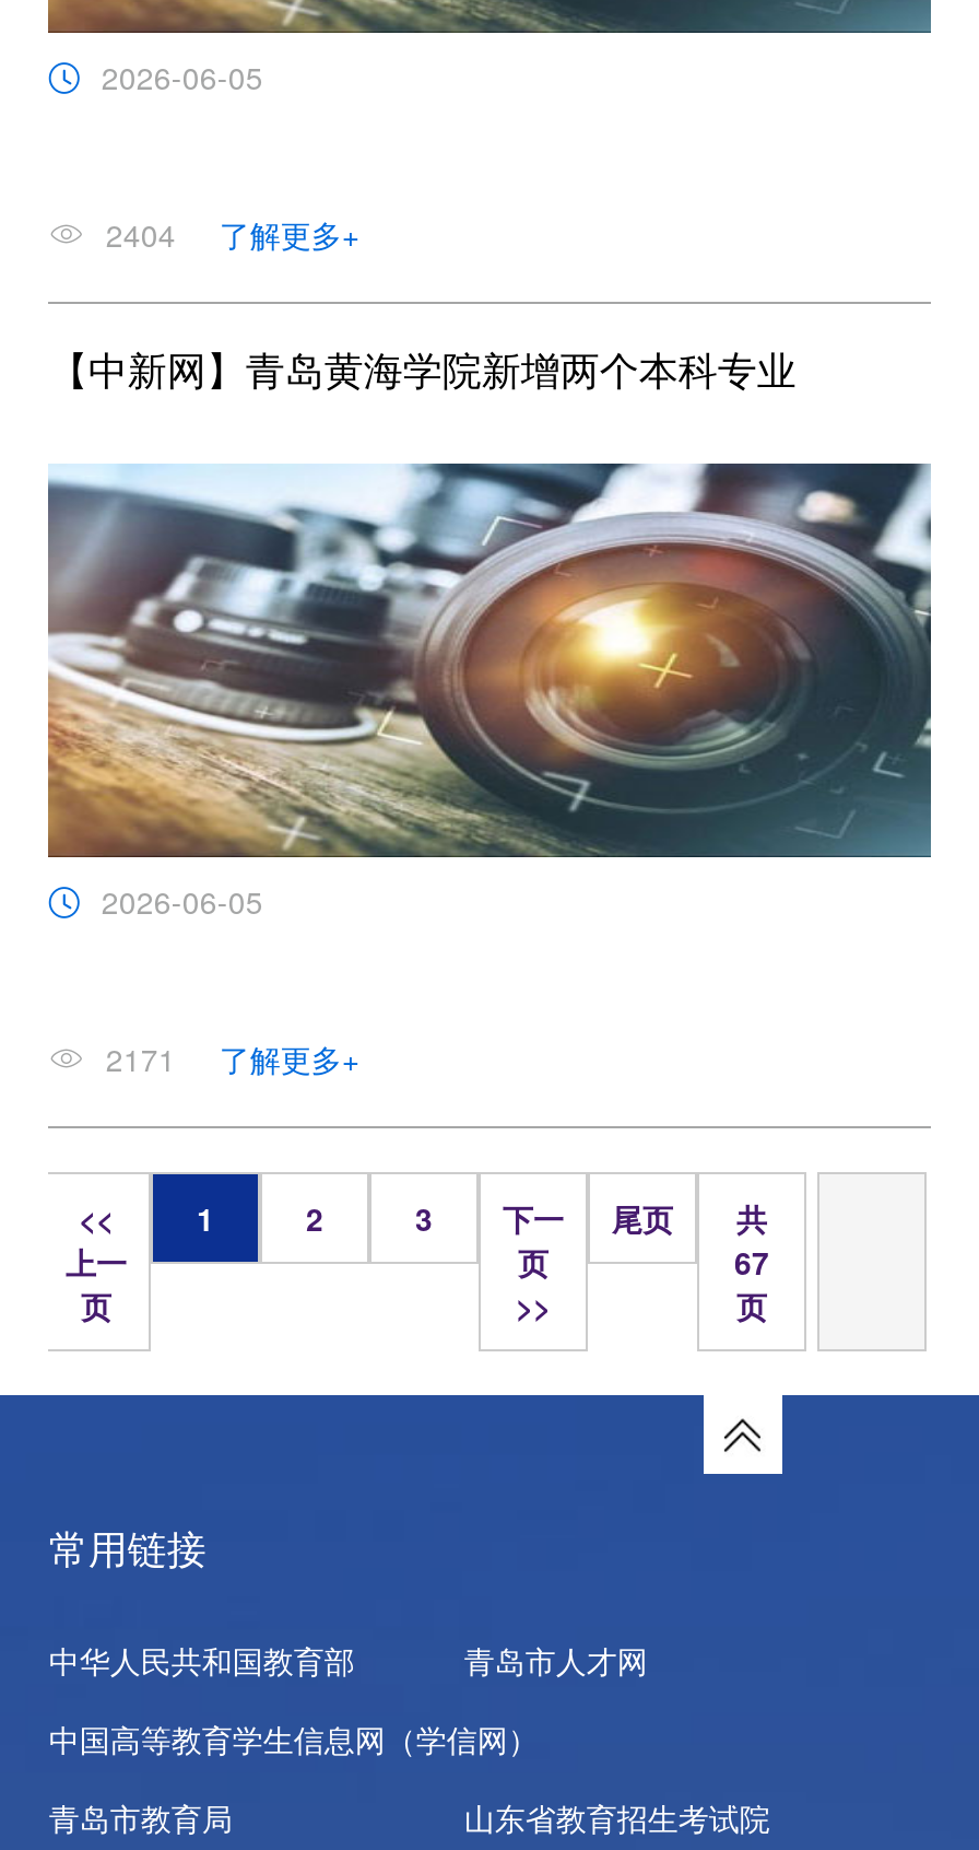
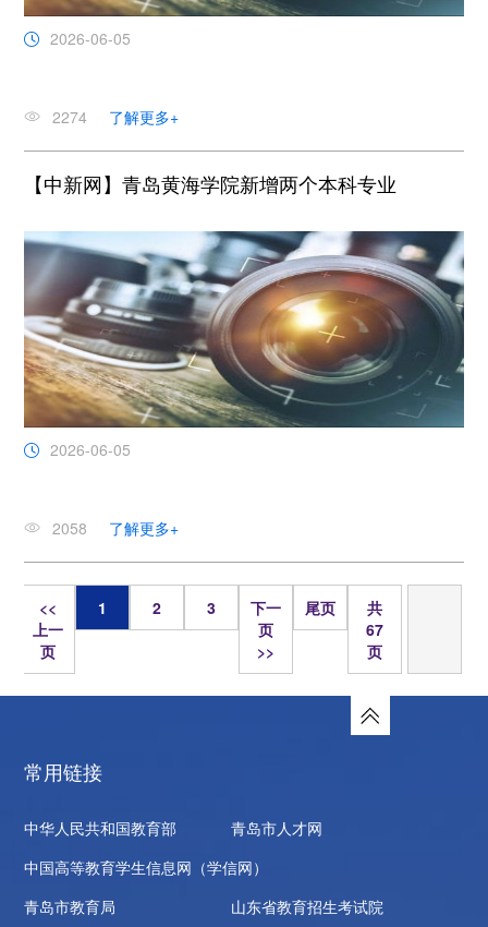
- 2404 了解更多+
+ 2274 了解更多+

- 2171 了解更多+
+ 2058 了解更多+
